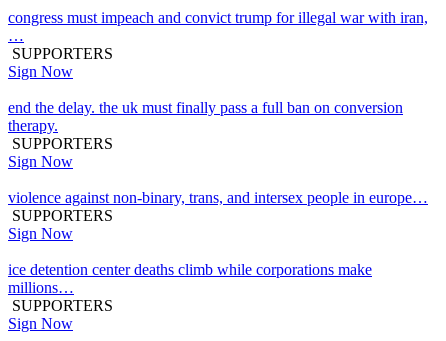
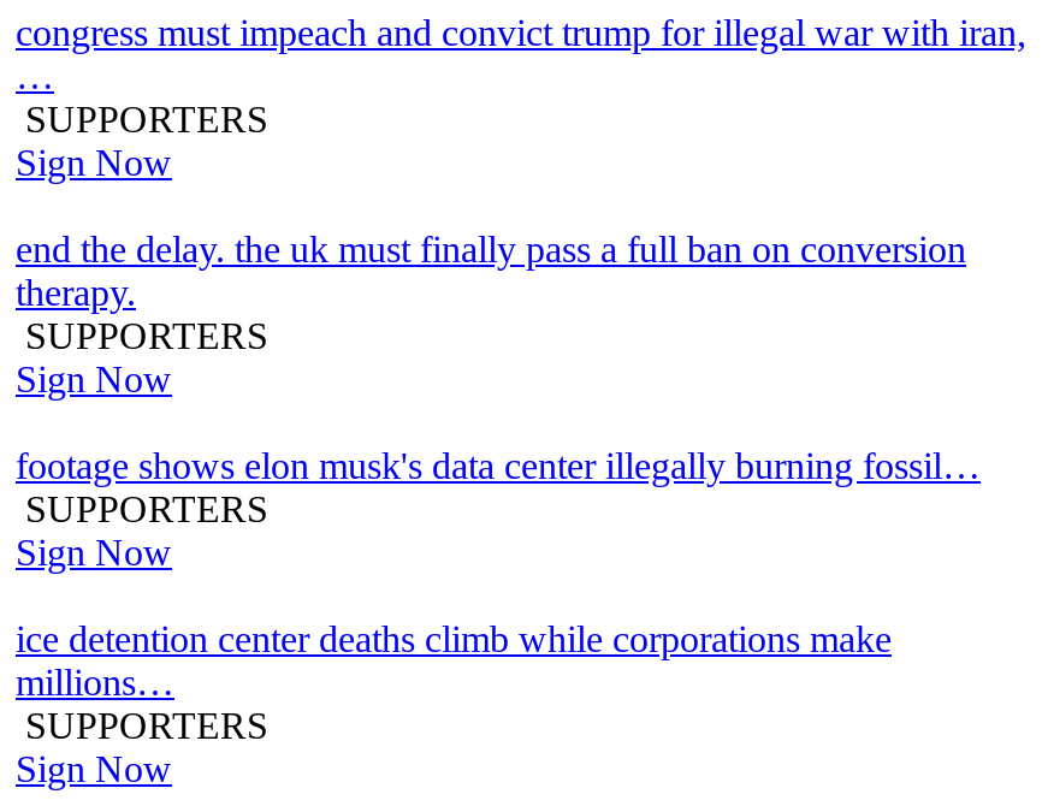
- violence against non-binary, trans, and intersex people in europe…
+ footage shows elon musk's data center illegally burning fossil…
